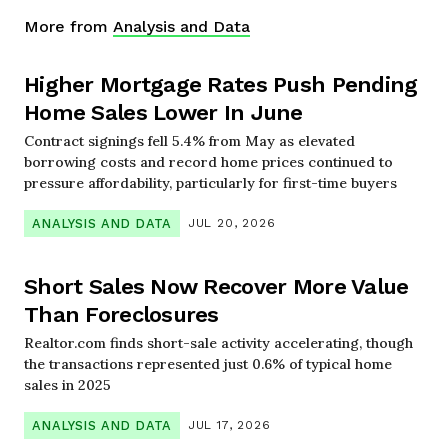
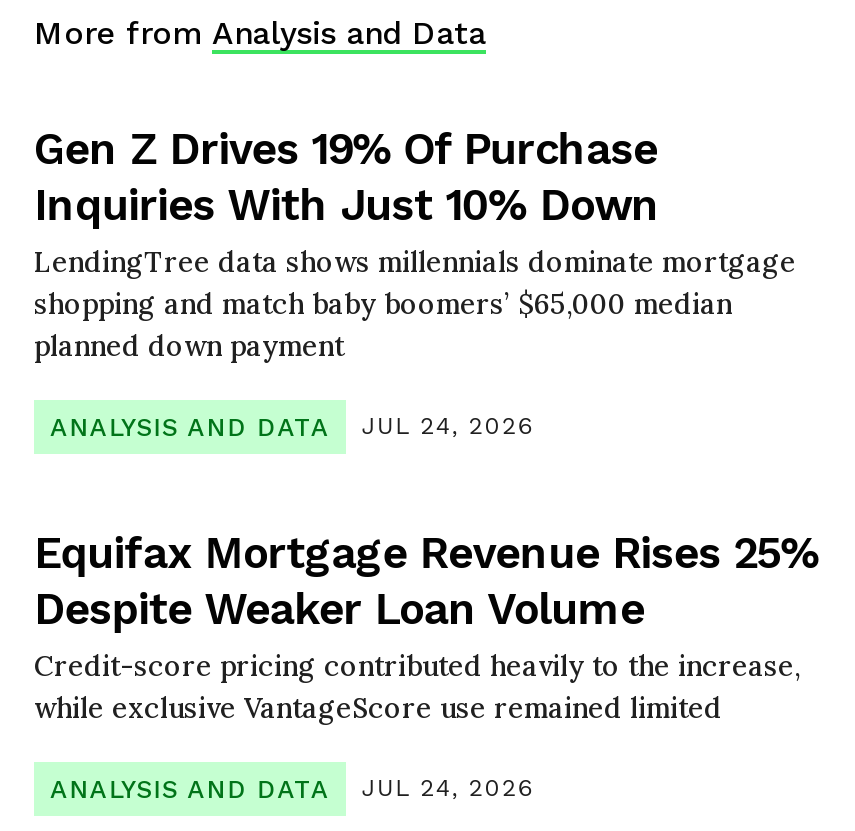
- Higher Mortgage Rates Push Pending
- Home Sales Lower In June
- Contract signings fell 5.4% from May as elevated
- borrowing costs and record home prices continued to
- pressure affordability, particularly for first-time buyers
+ Gen Z Drives 19% Of Purchase
+ Inquiries With Just 10% Down
+ LendingTree data shows millennials dominate mortgage
+ shopping and match baby boomers’ $65,000 median
+ planned down payment

- ANALYSIS AND DATA JUL 20, 2026
+ ANALYSIS AND DATA JUL 24, 2026

- Short Sales Now Recover More Value
- Than Foreclosures
- Realtor.com finds short-sale activity accelerating, though
- the transactions represented just 0.6% of typical home
- sales in 2025
+ Equifax Mortgage Revenue Rises 25%
+ Despite Weaker Loan Volume
+ Credit-score pricing contributed heavily to the increase,
+ while exclusive VantageScore use remained limited

- ANALYSIS AND DATA JUL 17, 2026
+ ANALYSIS AND DATA JUL 24, 2026
